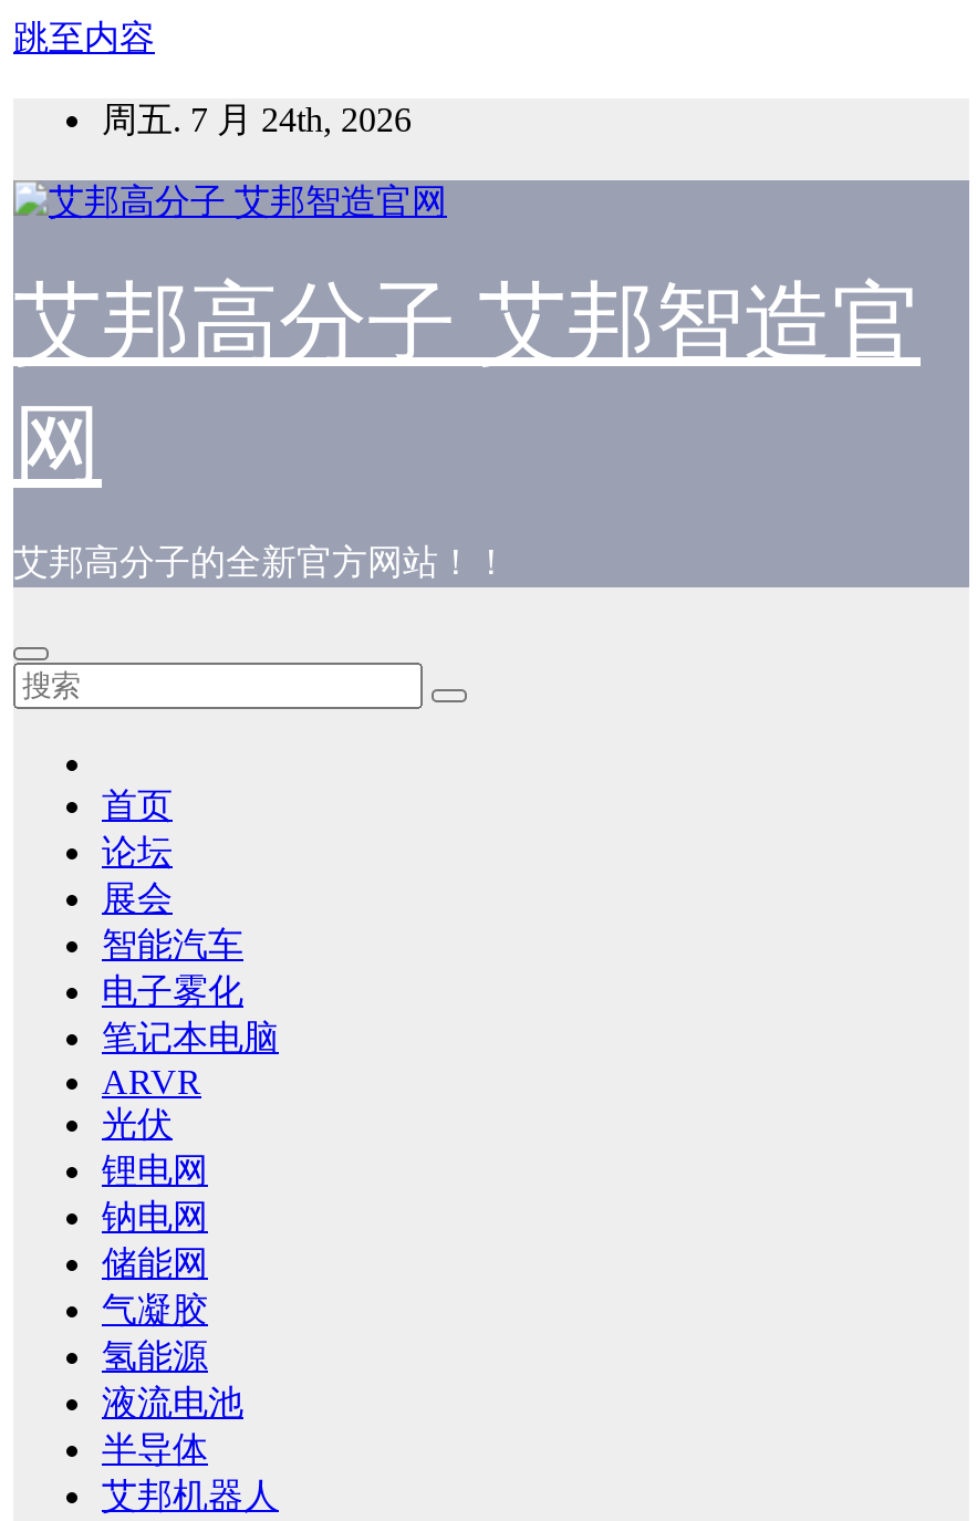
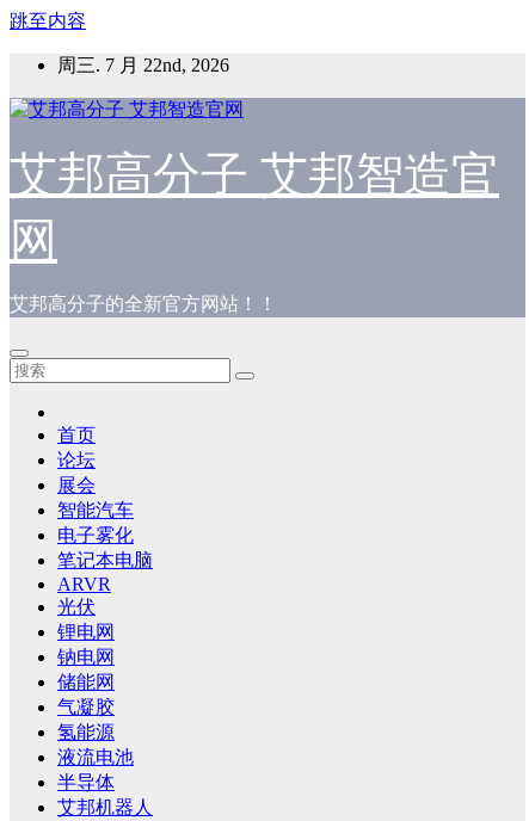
- 周五. 7 月 24th, 2026
+ 周三. 7 月 22nd, 2026
